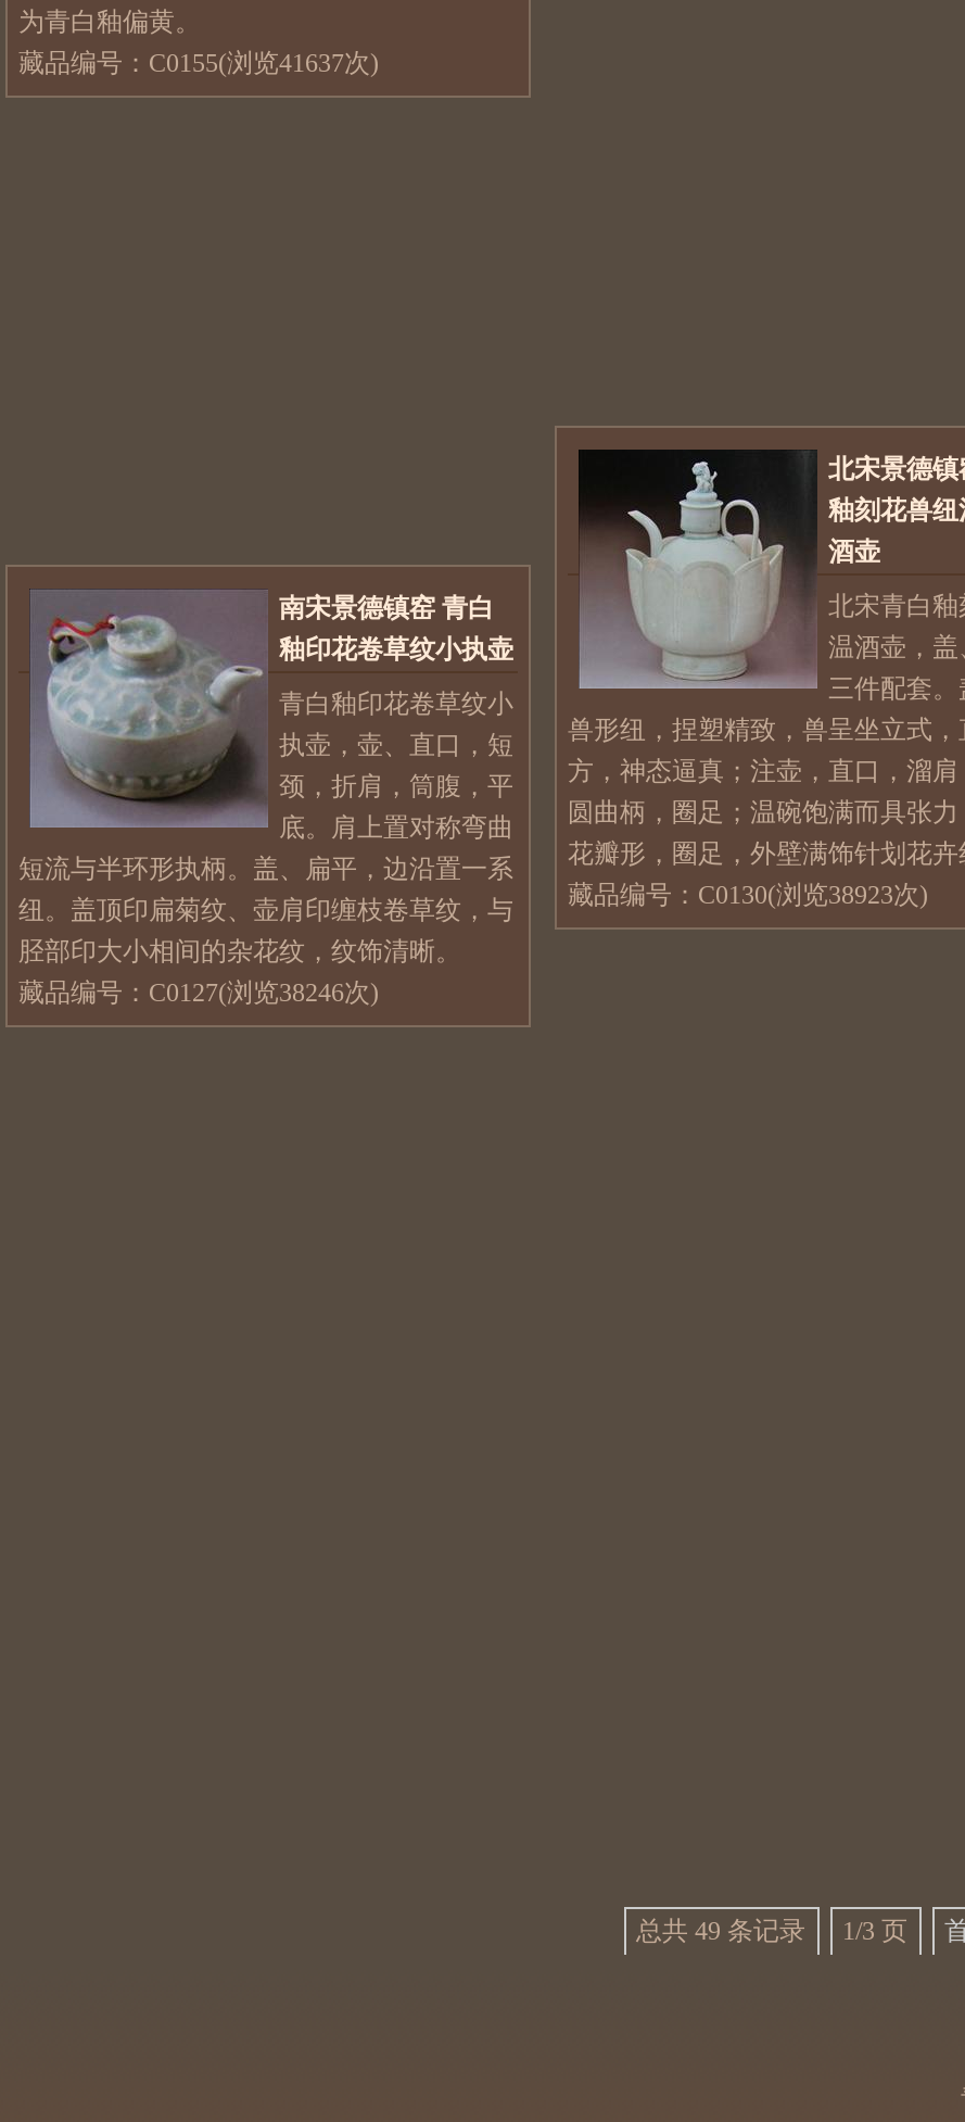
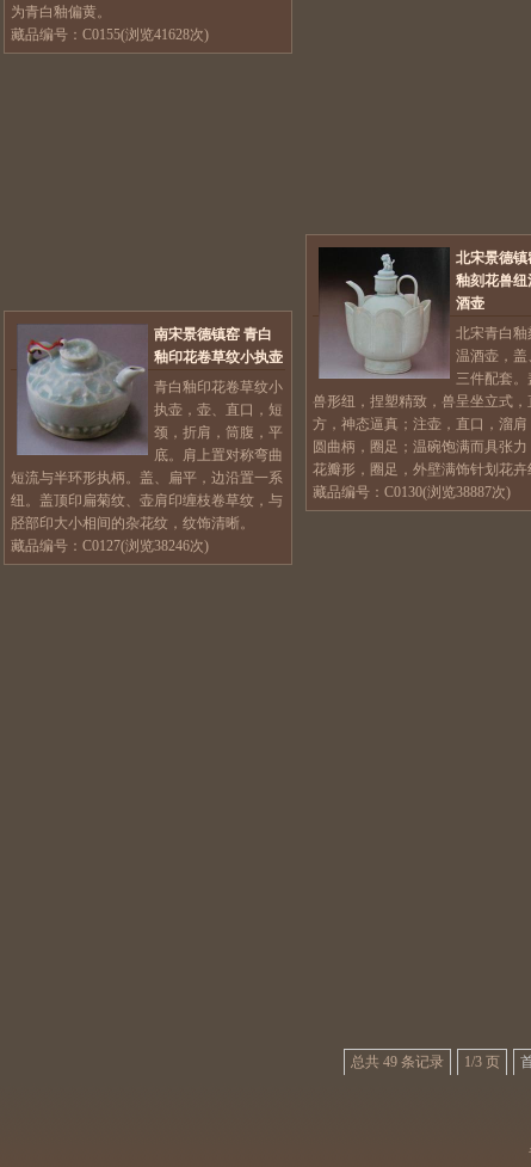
- 藏品编号：C0155(浏览41637次)
+ 藏品编号：C0155(浏览41628次)

- 藏品编号：C0130(浏览38923次)
+ 藏品编号：C0130(浏览38887次)
